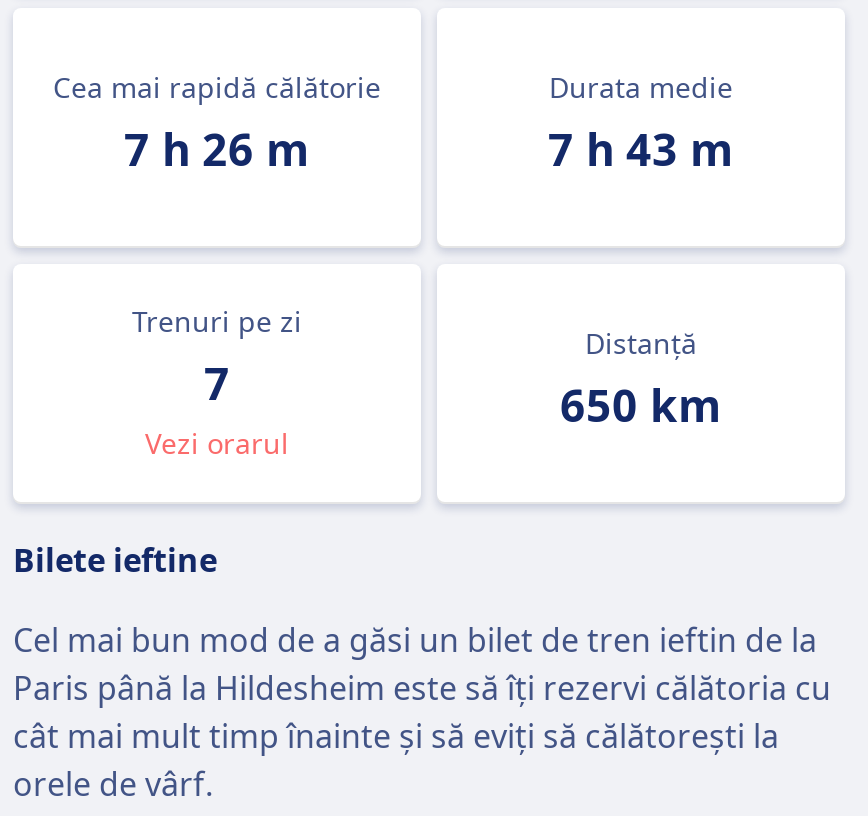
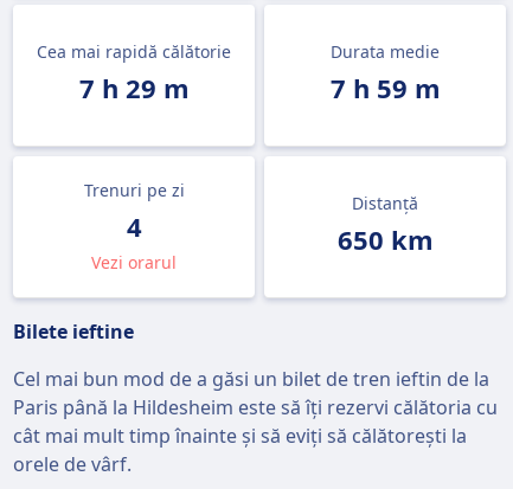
- 7 h 26 m
+ 7 h 29 m

- 7 h 43 m
+ 7 h 59 m

- 7
+ 4
